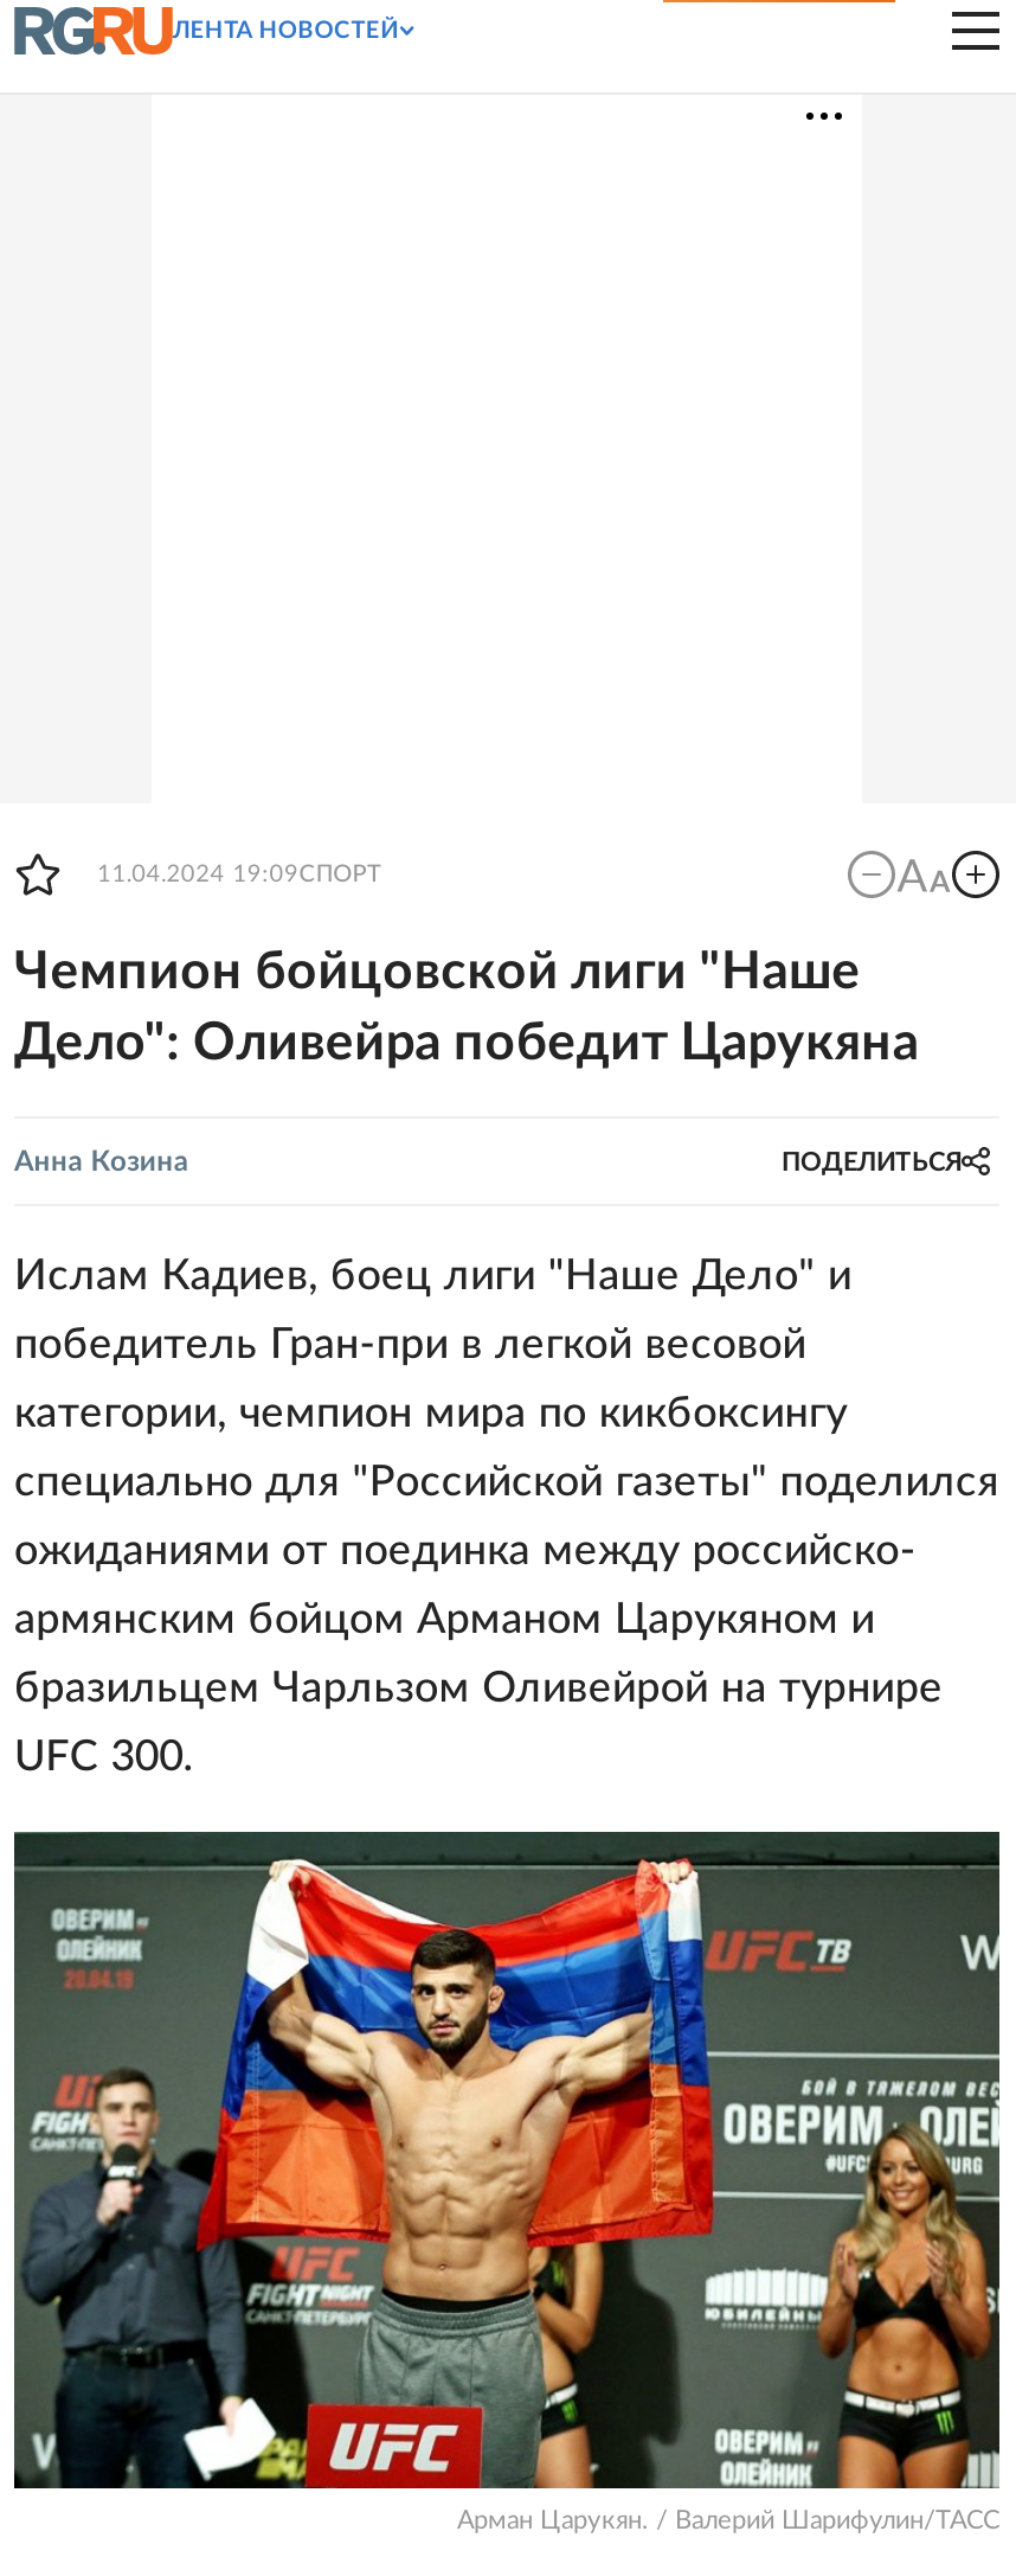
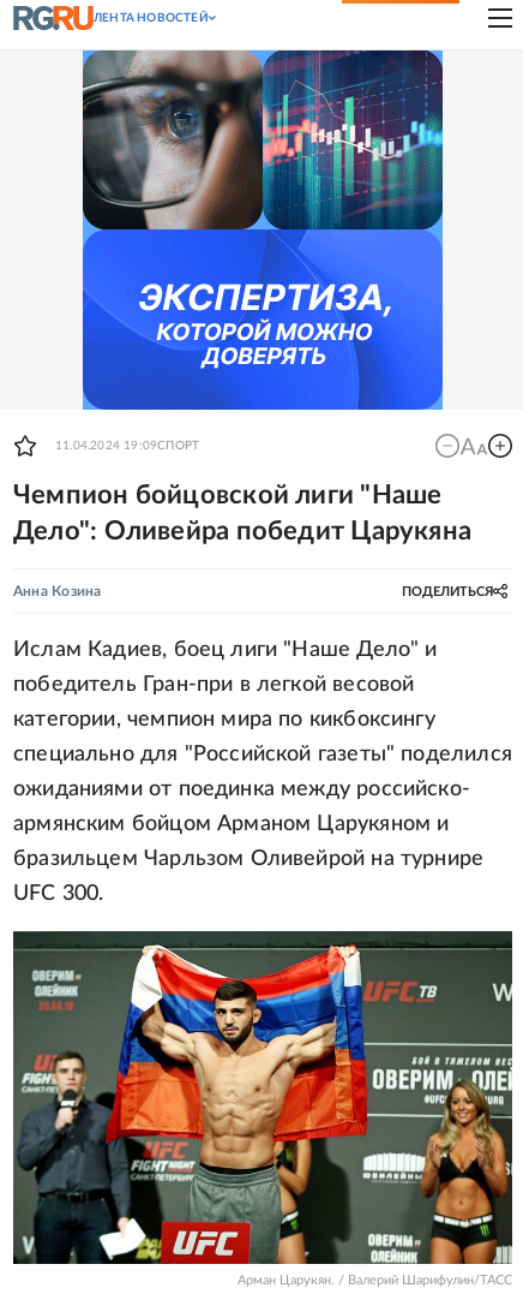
+ [image]
